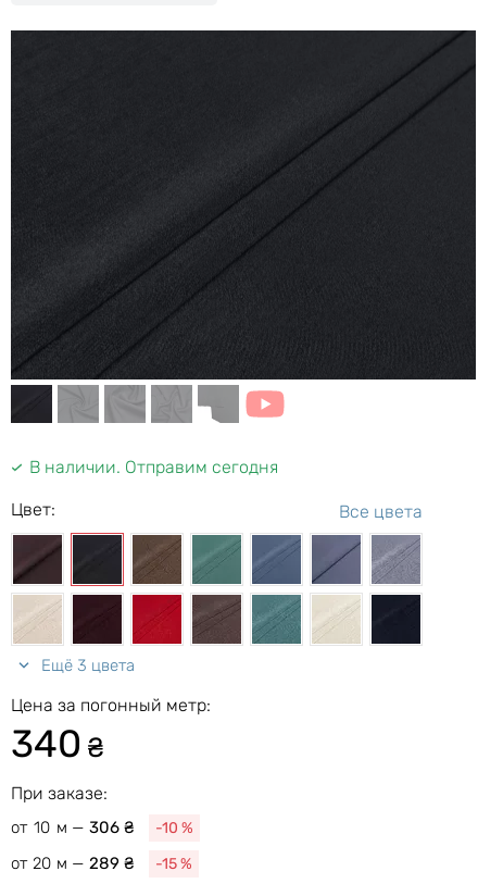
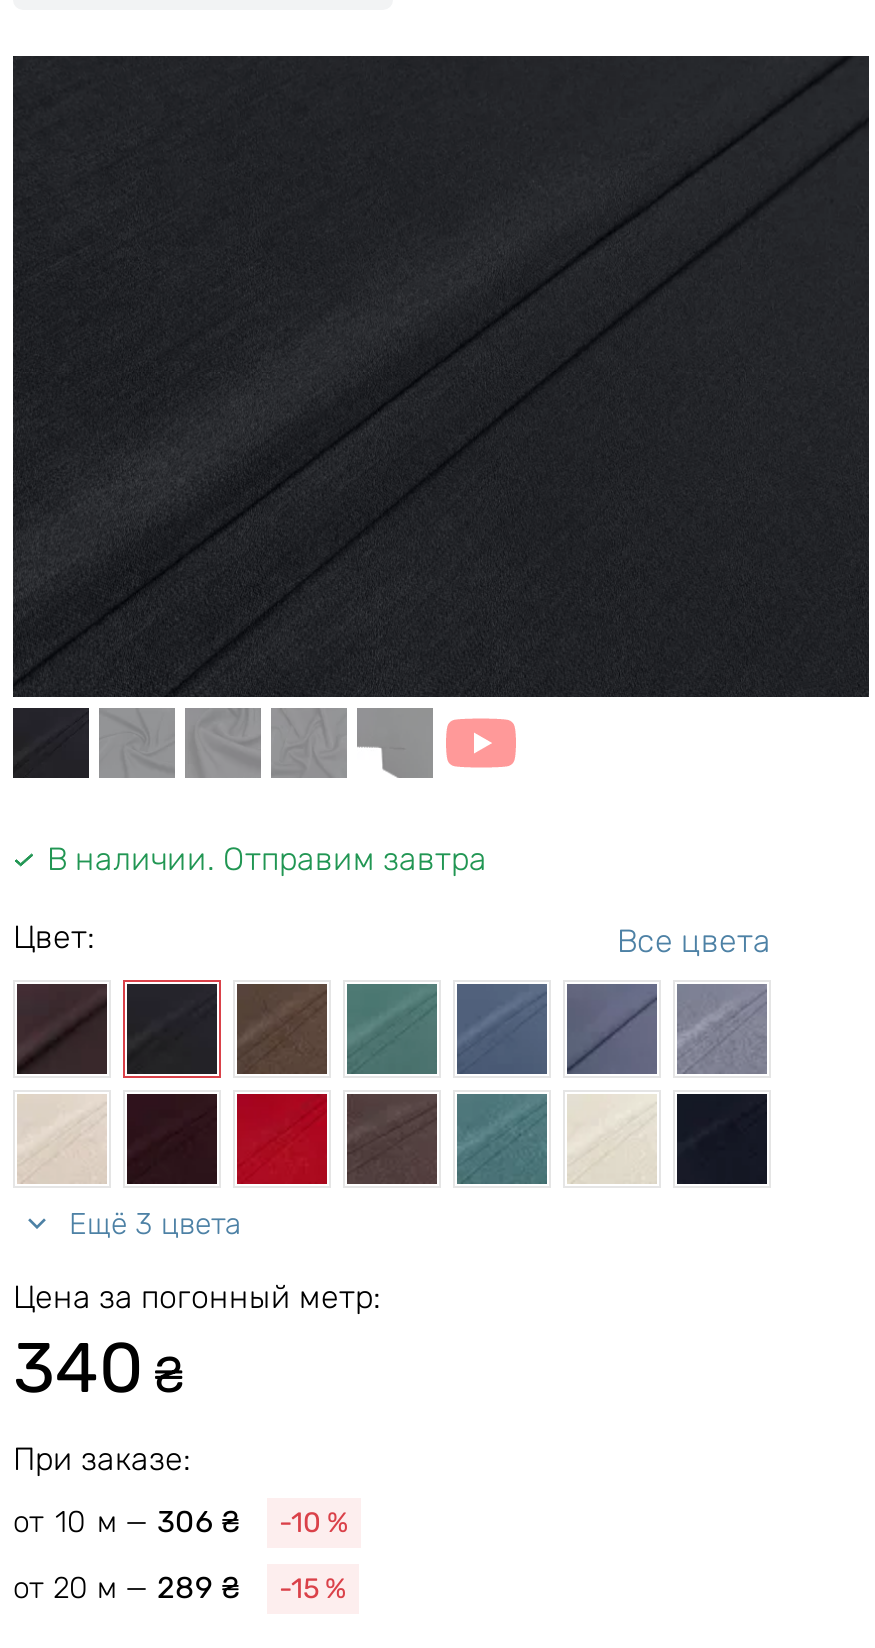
- В наличии. Отправим сегодня
+ В наличии. Отправим завтра
